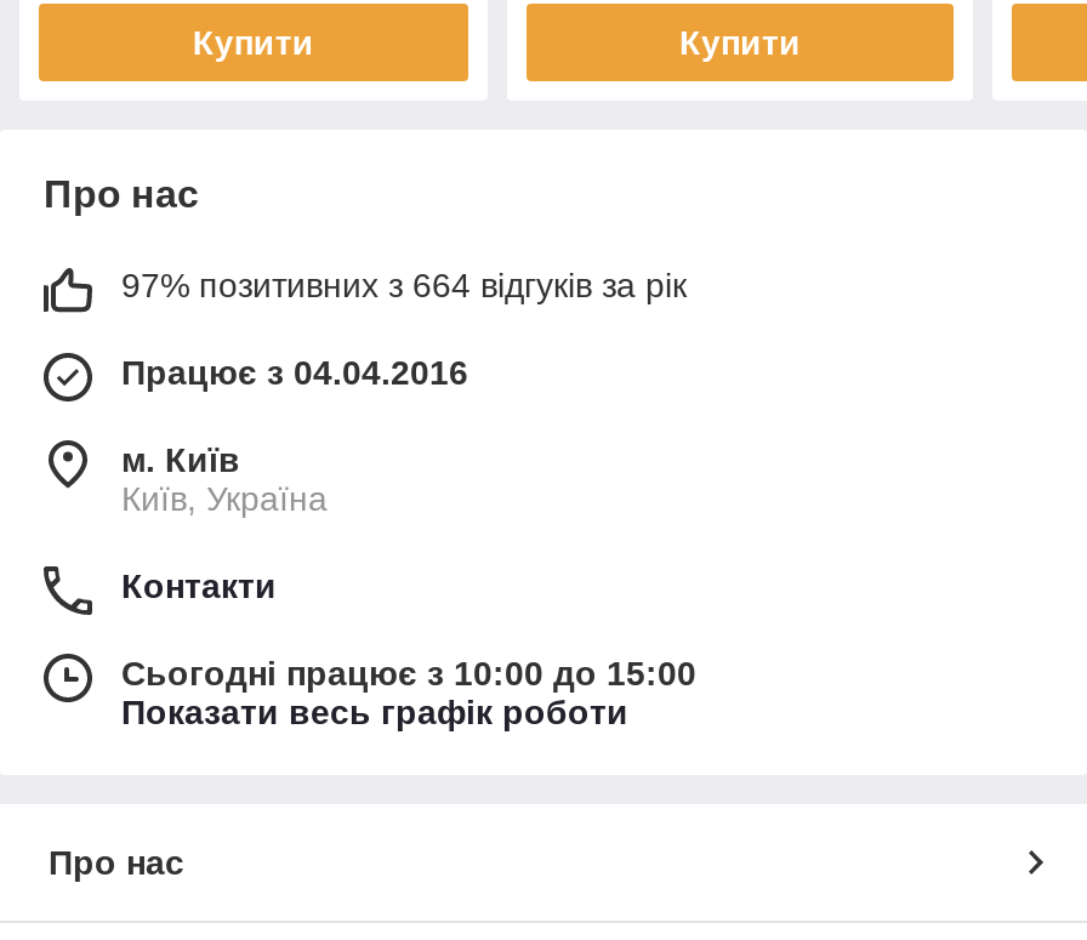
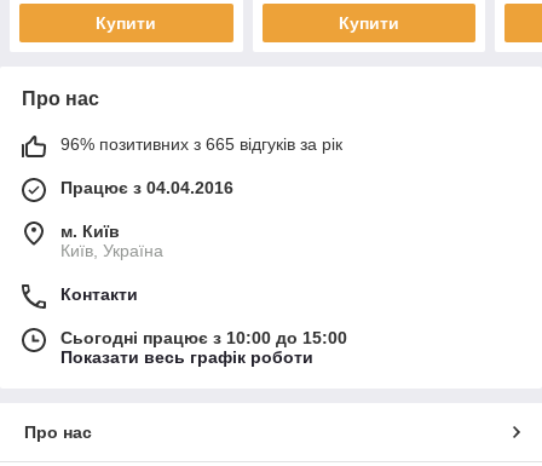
- 97% позитивних з 664 відгуків за рік
+ 96% позитивних з 665 відгуків за рік
